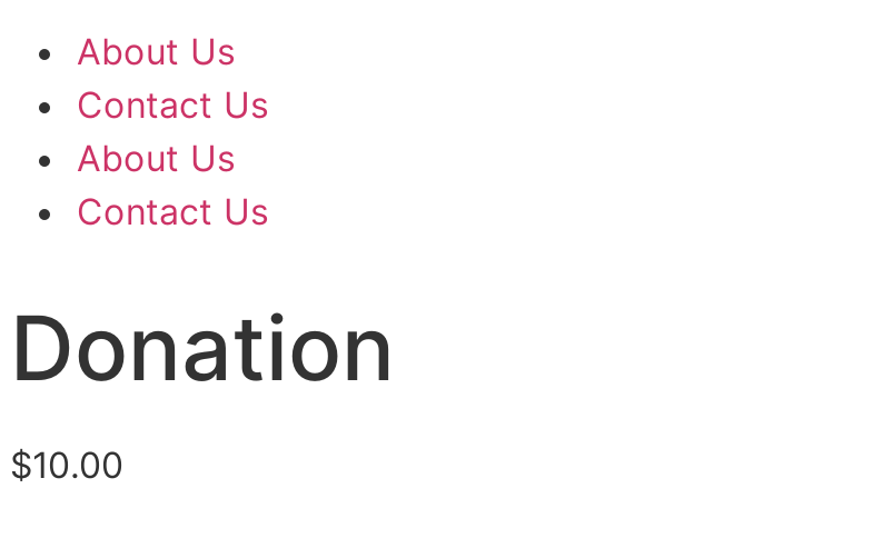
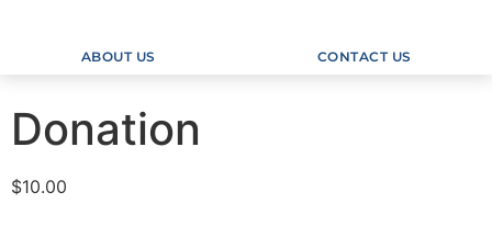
- About Us
- Contact Us
- About Us
- Contact Us
+ ABOUT US
+ CONTACT US
